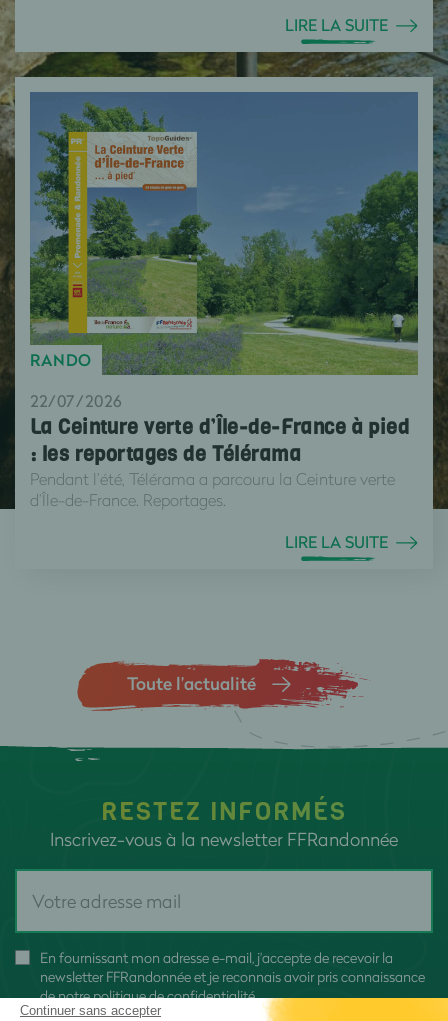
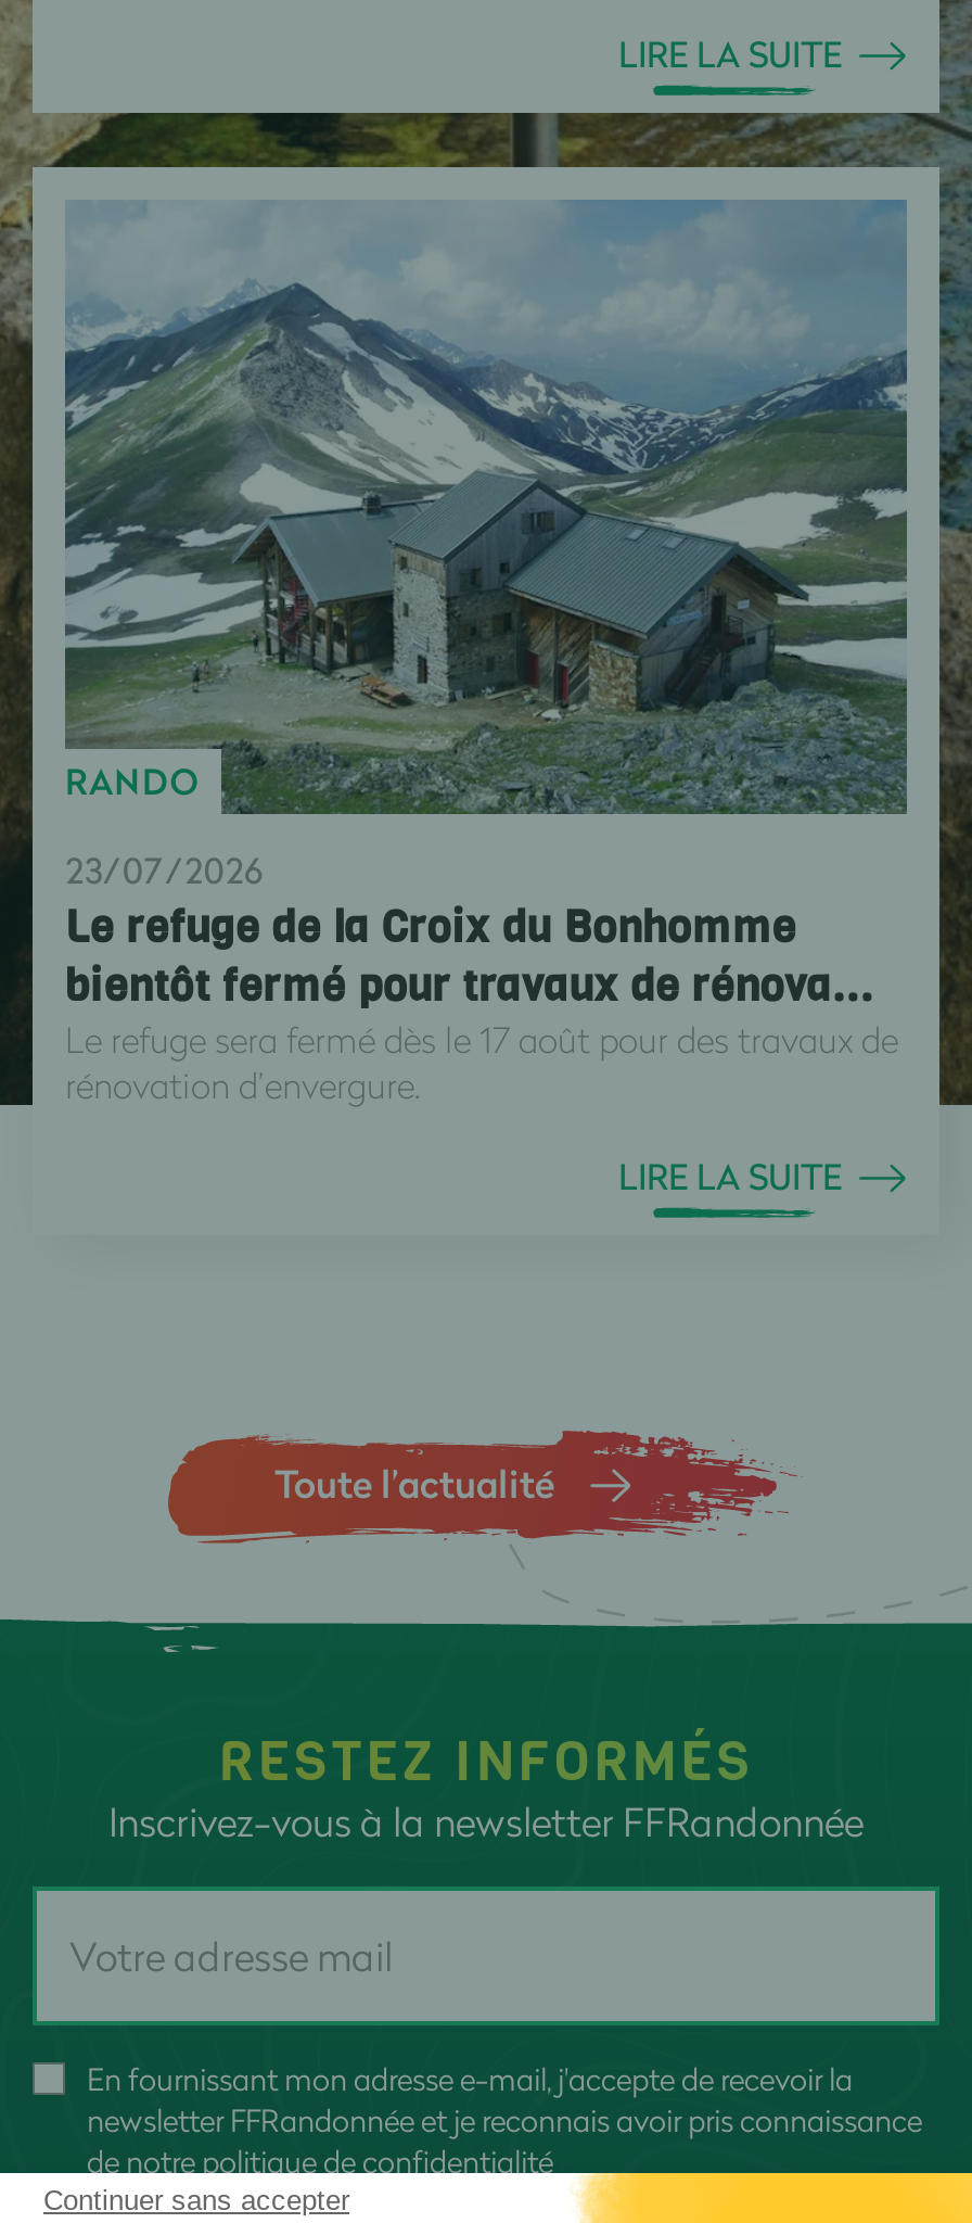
- [image]
- 22/07/2026
- La Ceinture verte d’Île-de-France à pied
- : les reportages de Télérama
- Pendant l’été, Télérama a parcouru la Ceinture verte
- d’Île-de-France. Reportages.
+ [image]
+ 23/07/2026
+ Le refuge de la Croix du Bonhomme
+ bientôt fermé pour travaux de rénova...
+ Le refuge sera fermé dès le 17 août pour des travaux de
+ rénovation d’envergure.
